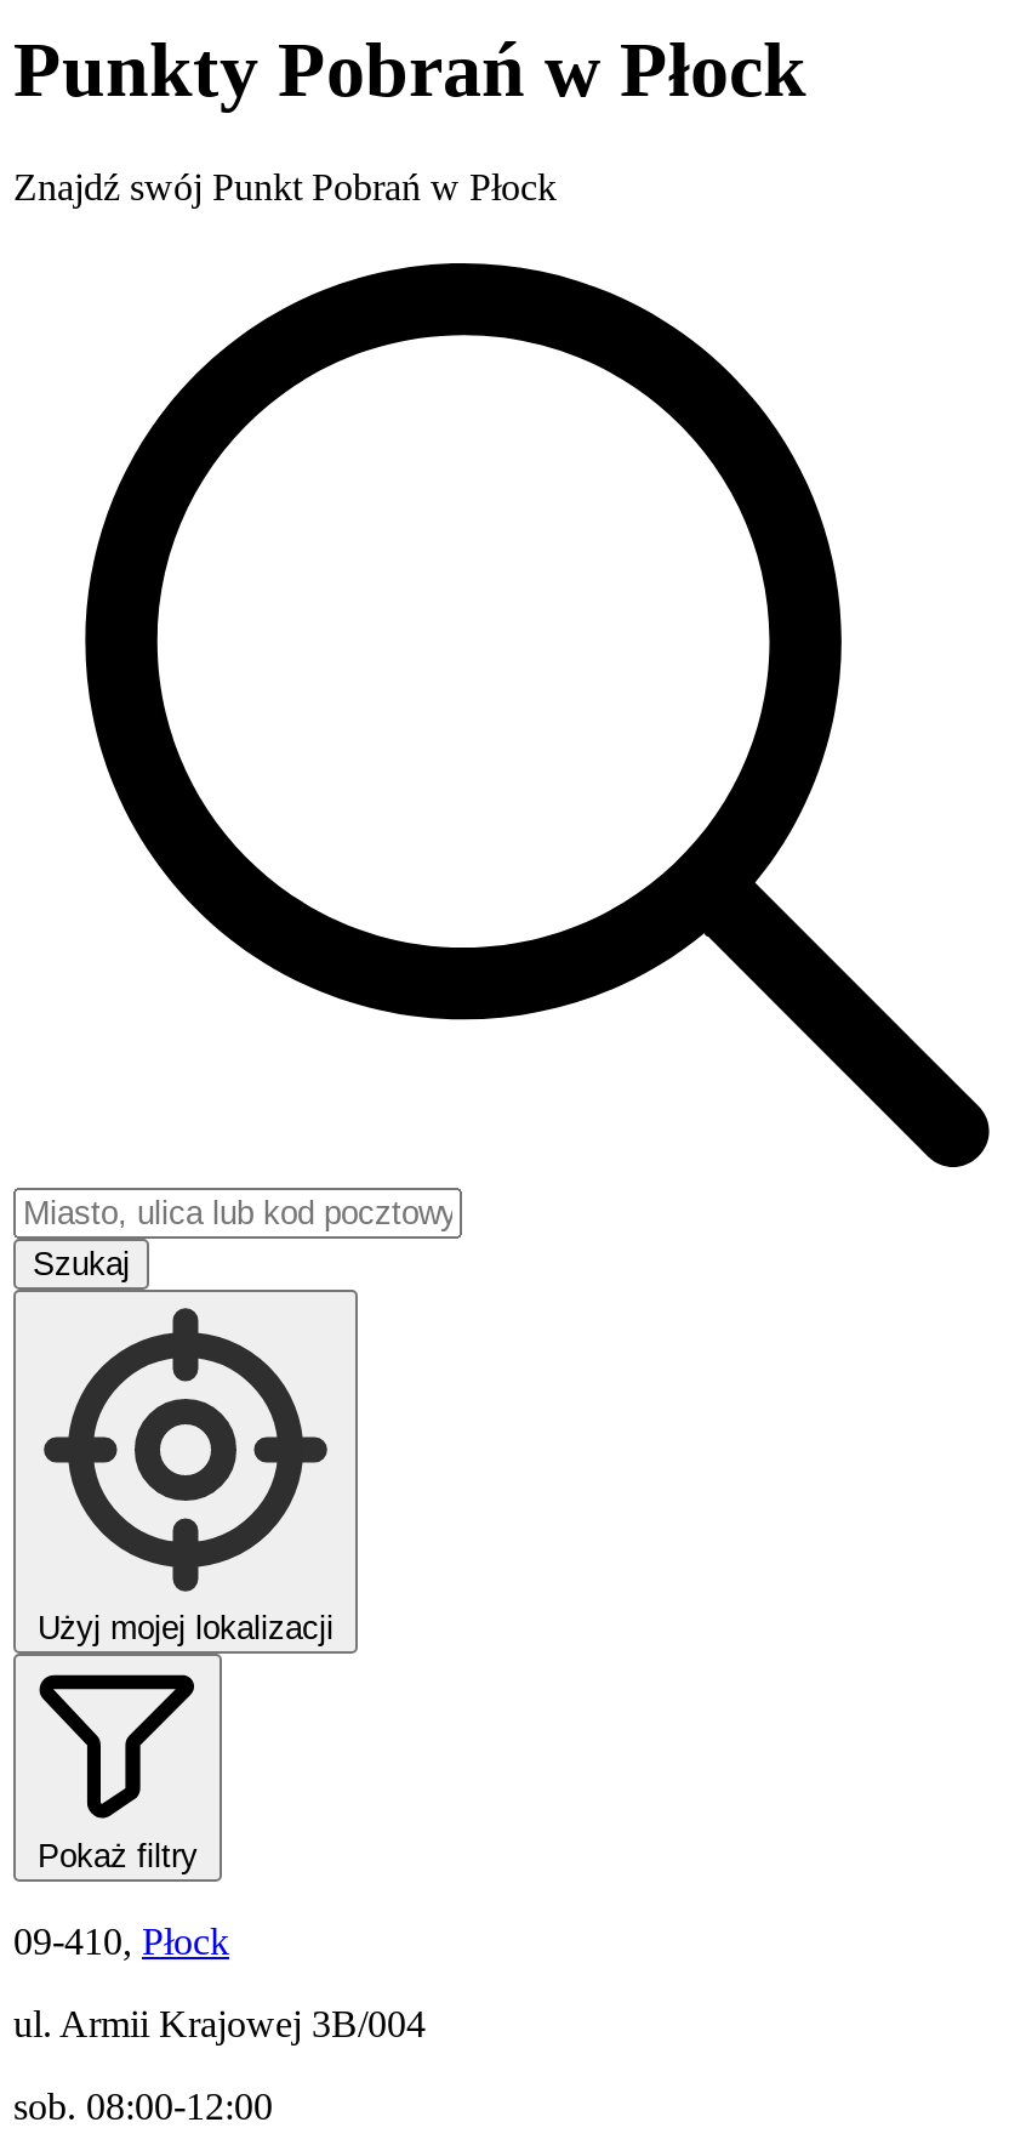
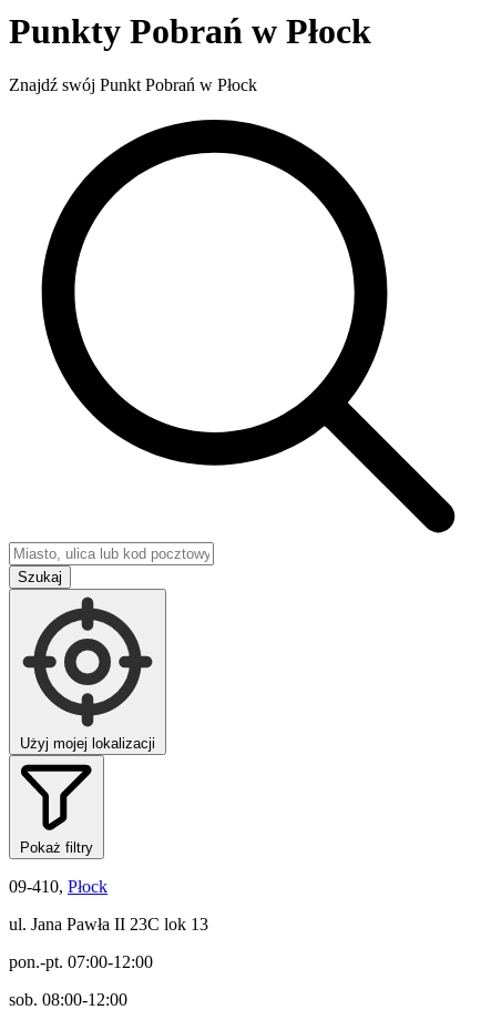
- ul. Armii Krajowej 3B/004
+ ul. Jana Pawła II 23C lok 13
+ pon.-pt. 07:00-12:00
